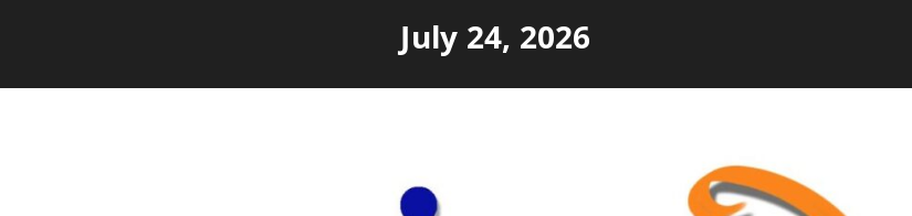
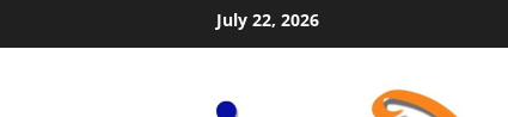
- July 24, 2026
+ July 22, 2026
